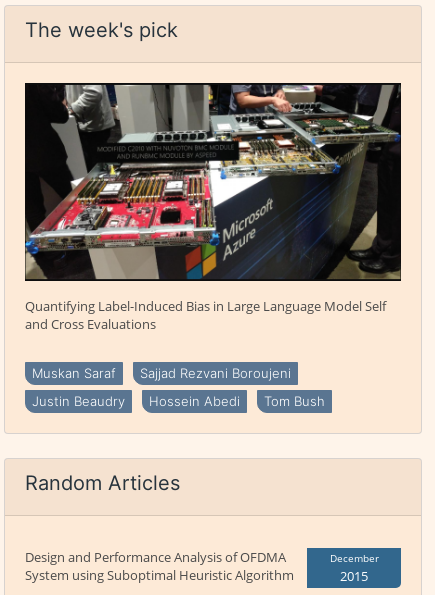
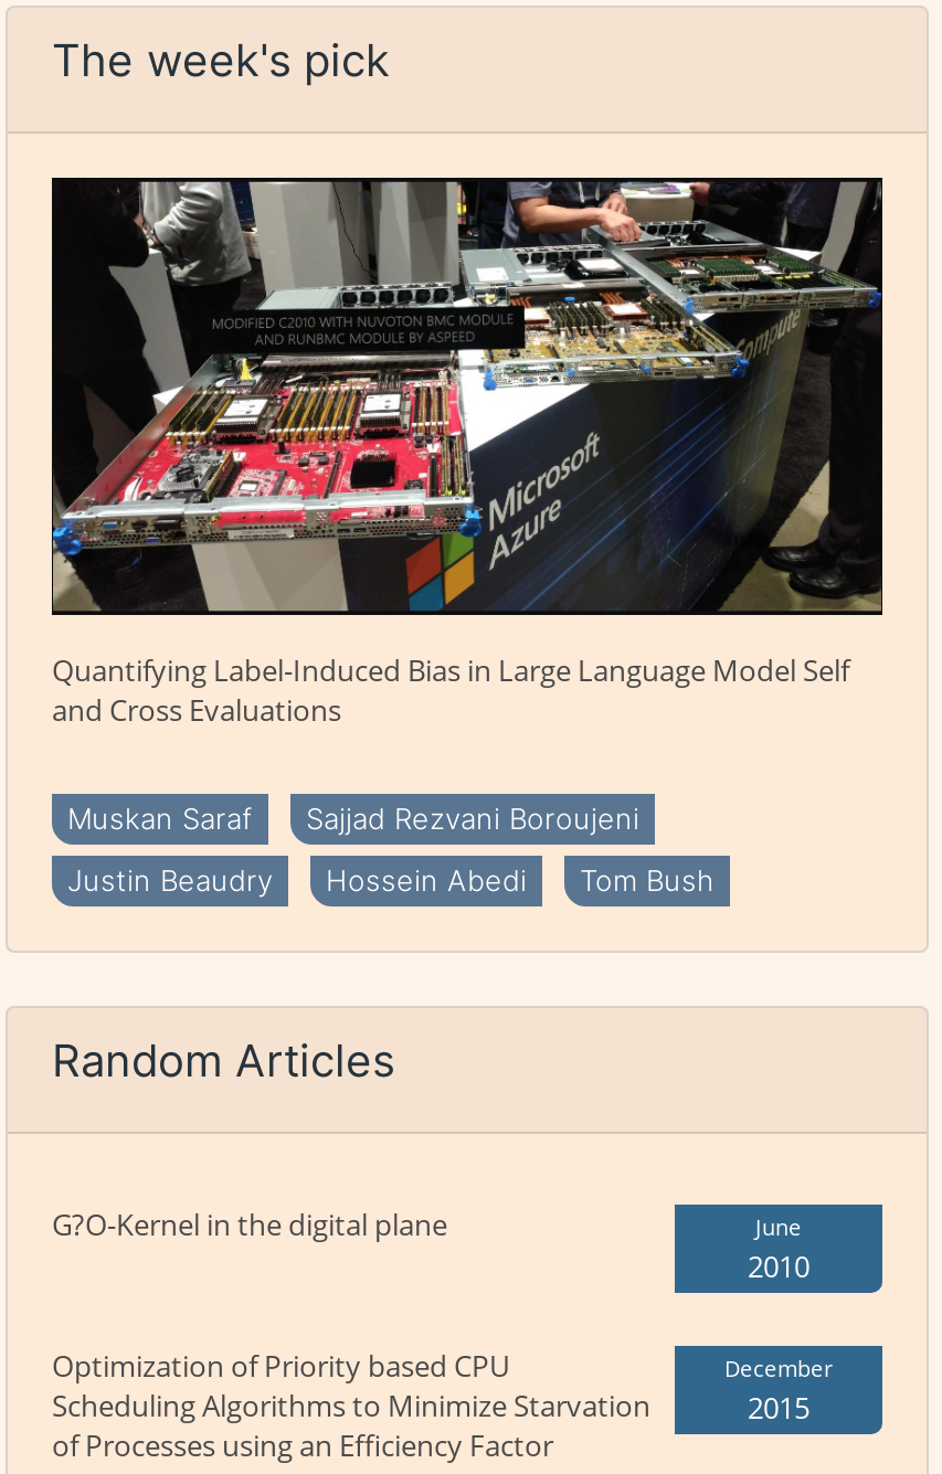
- Design and Performance Analysis of OFDMA
- System using Suboptimal Heuristic Algorithm
+ G?O-Kernel in the digital plane
+ June
+ 2010
+ Optimization of Priority based CPU
+ Scheduling Algorithms to Minimize Starvation
+ of Processes using an Efficiency Factor
